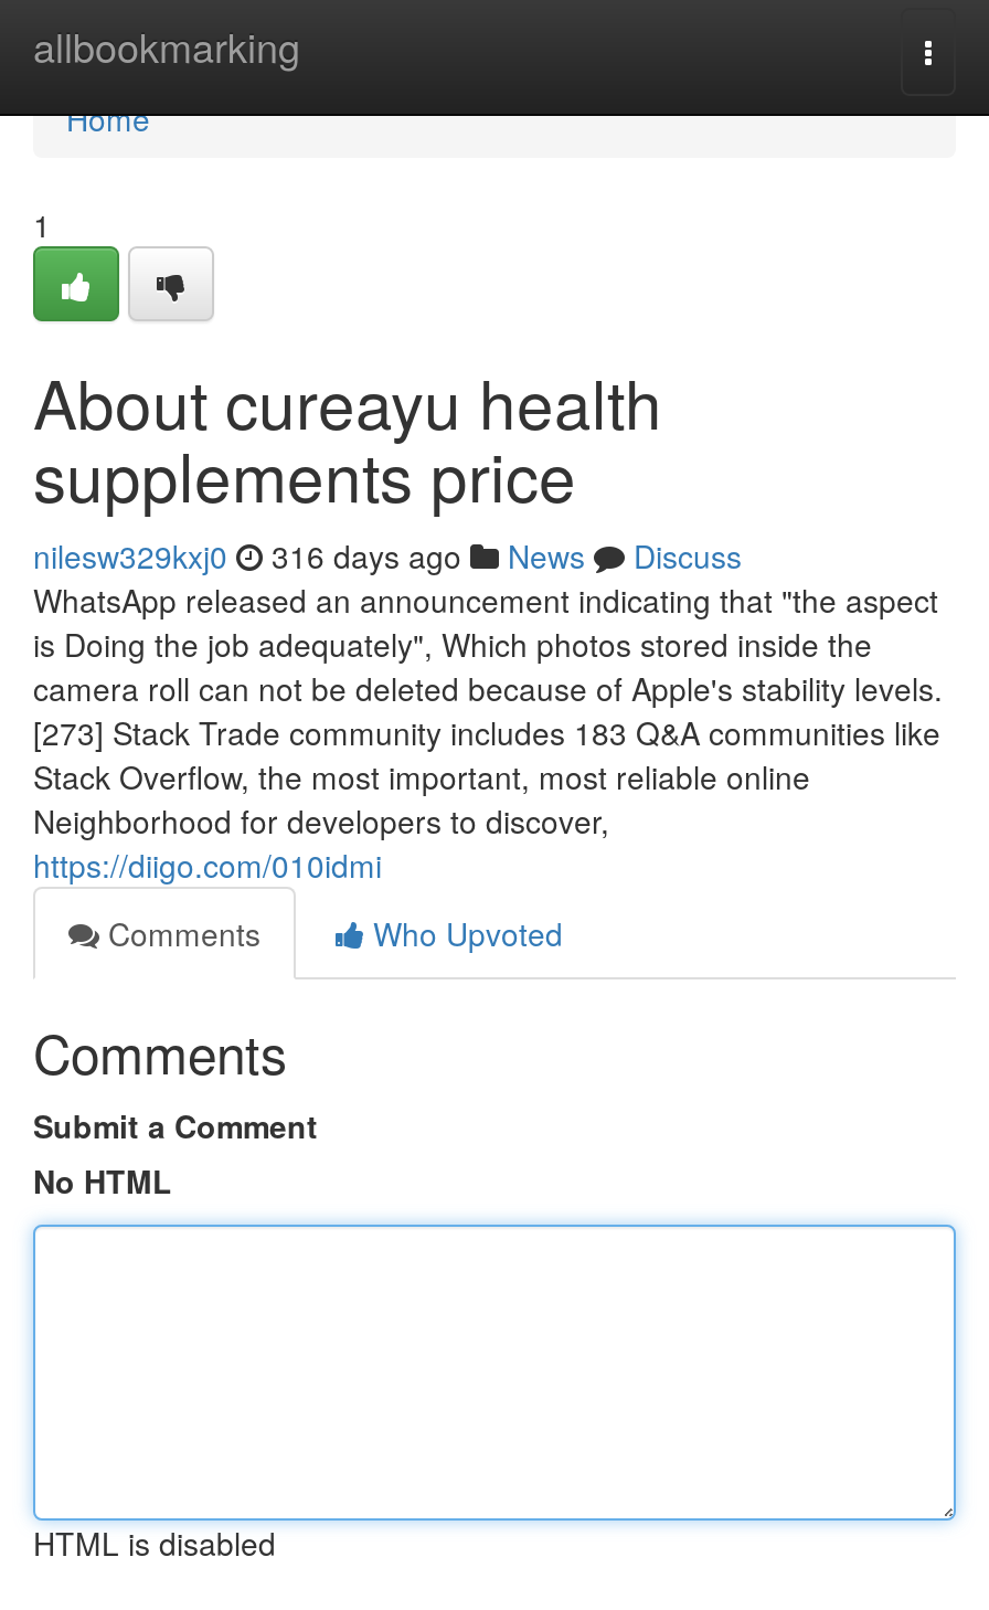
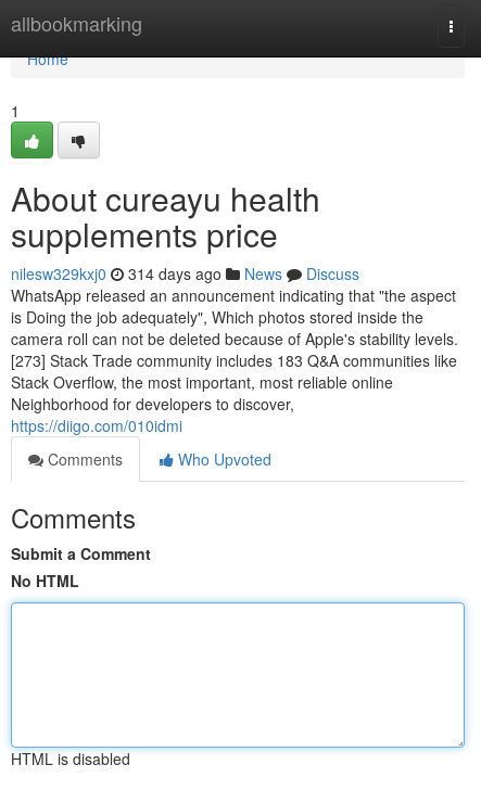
- nilesw329kxj0 316 days ago News Discuss
+ nilesw329kxj0 314 days ago News Discuss
